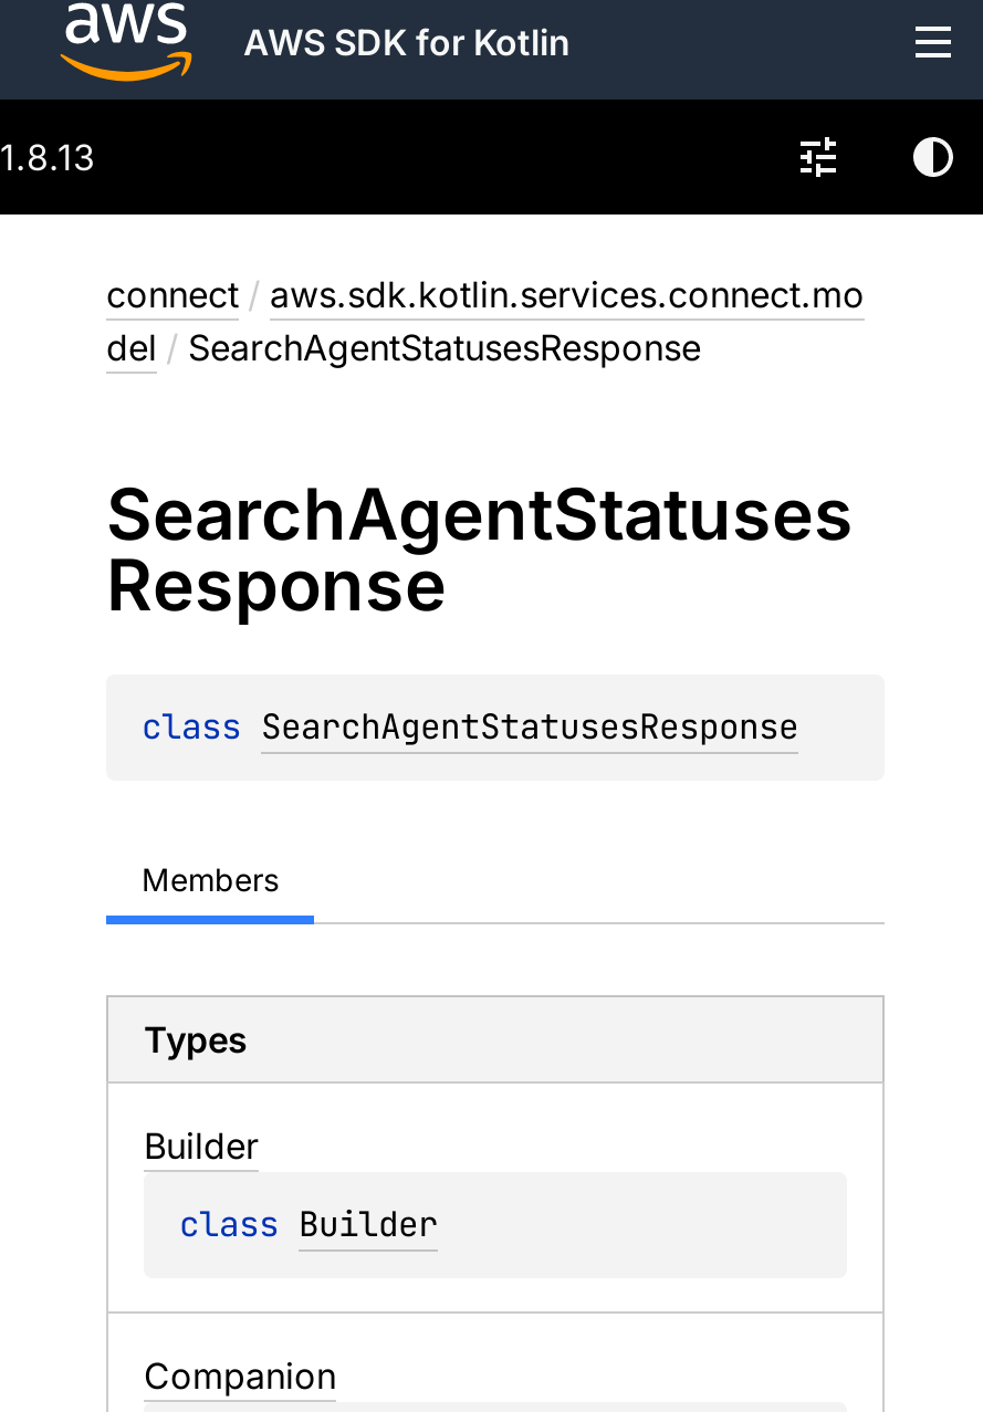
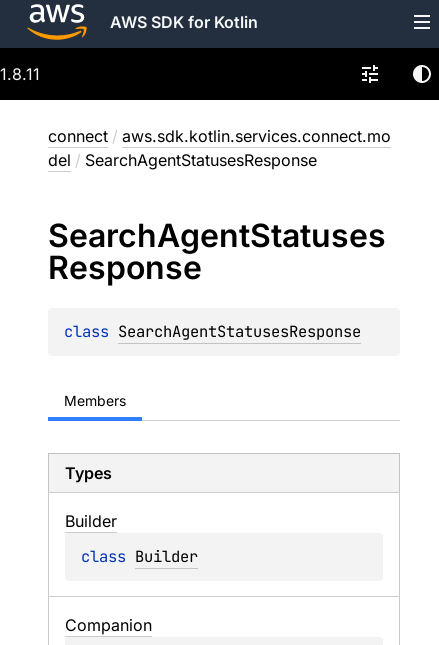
- 1.8.13
+ 1.8.11
